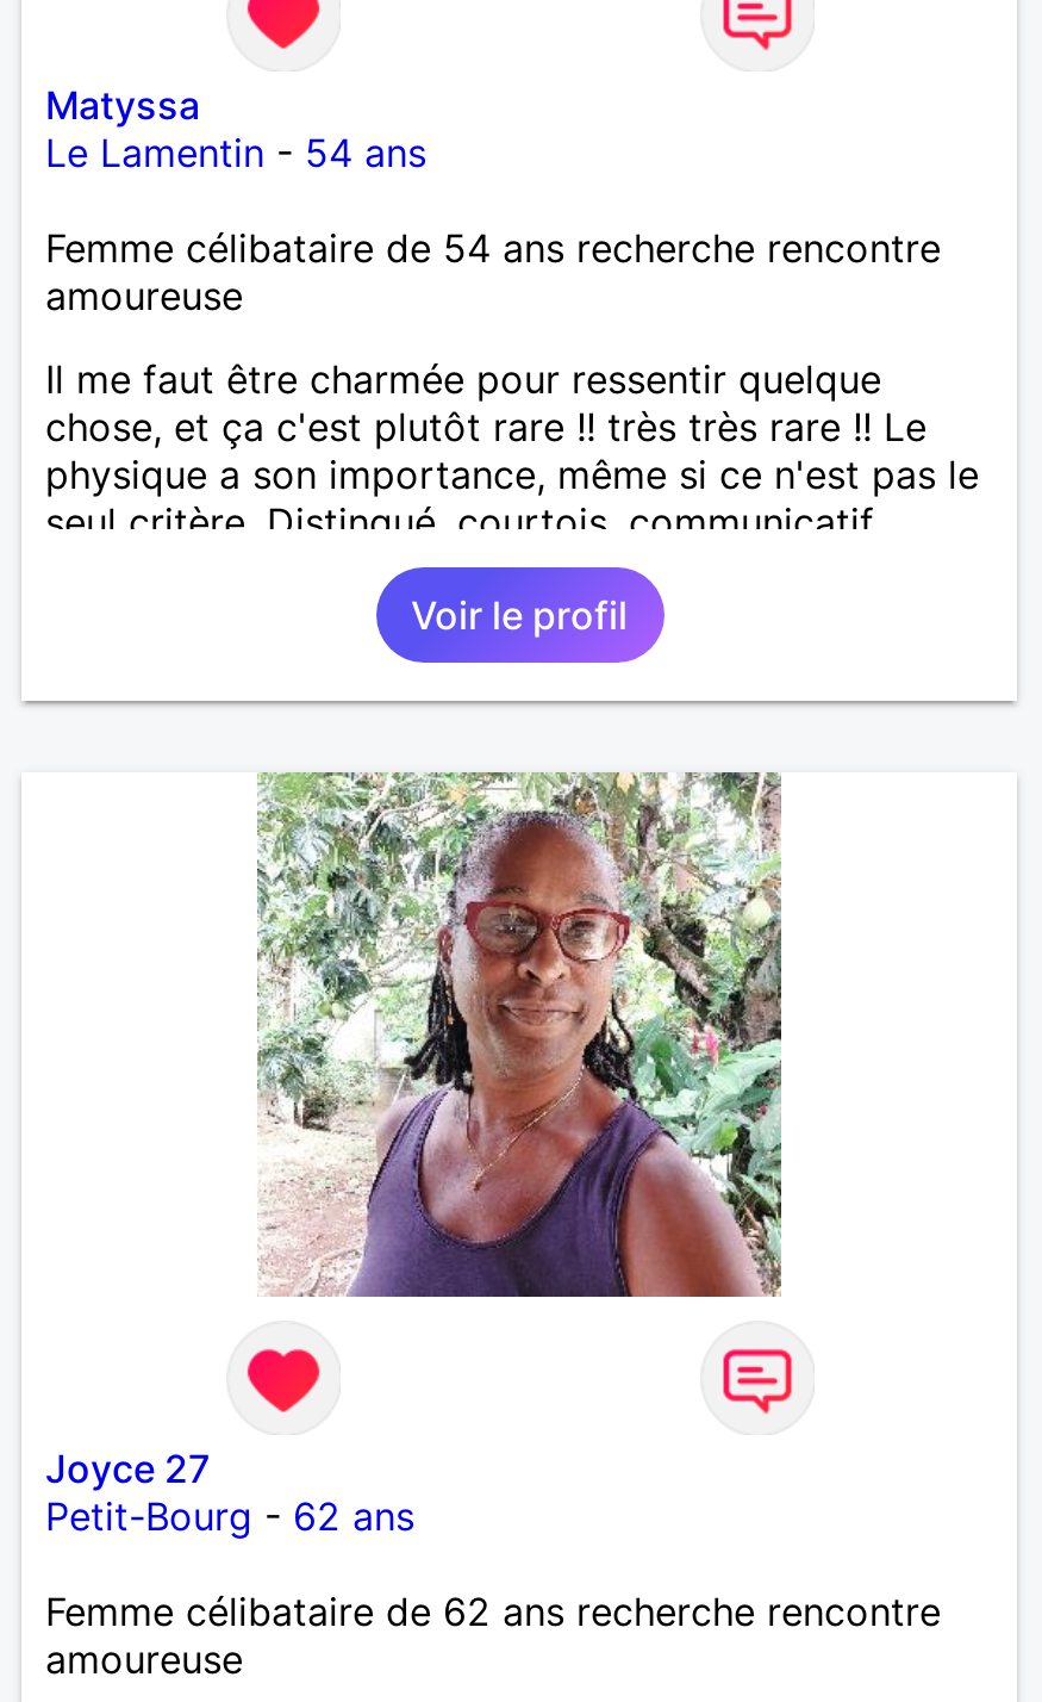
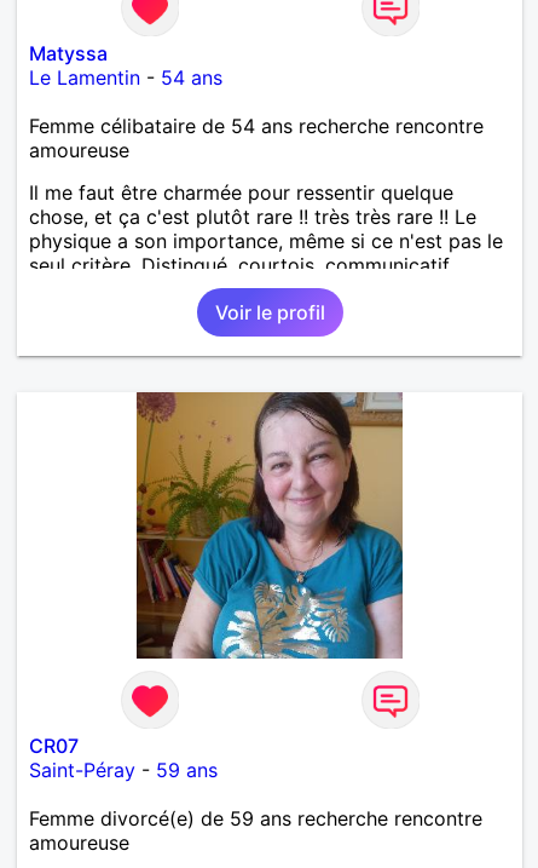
- [image]
+ [image]

- Joyce 27
- Petit-Bourg - 62 ans
+ CR07
+ Saint-Péray - 59 ans

- Femme célibataire de 62 ans recherche rencontre
+ Femme divorcé(e) de 59 ans recherche rencontre
